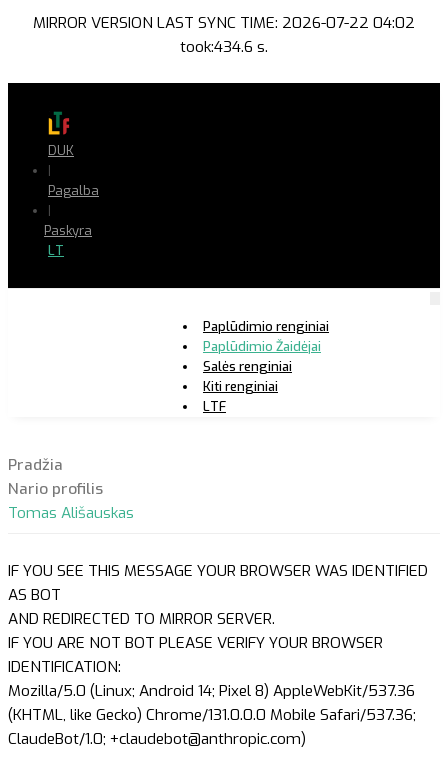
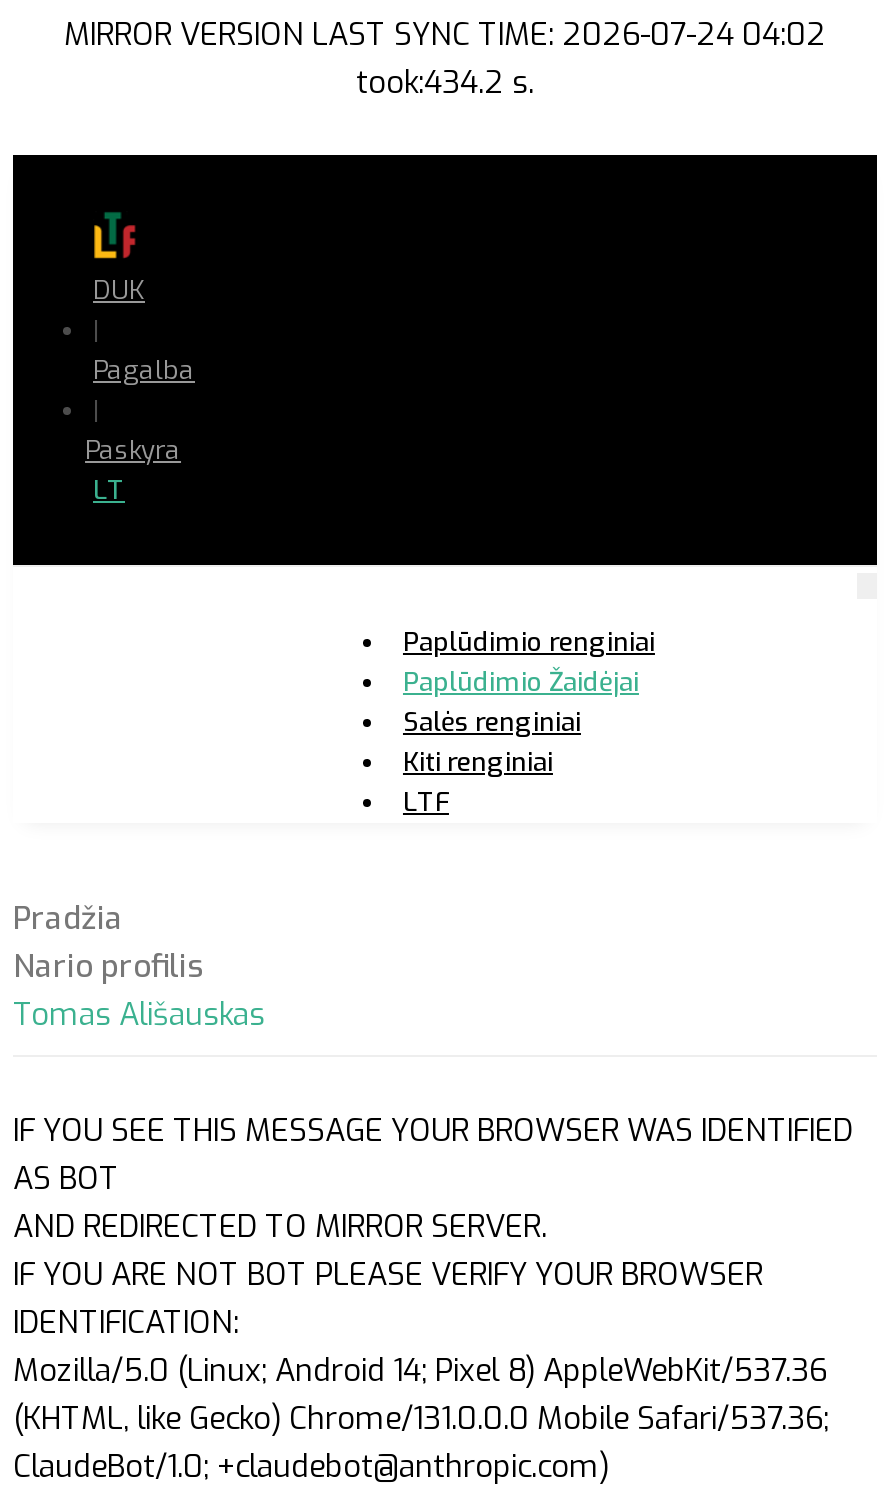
- MIRROR VERSION LAST SYNC TIME: 2026-07-22 04:02
+ MIRROR VERSION LAST SYNC TIME: 2026-07-24 04:02

- took:434.6 s.
+ took:434.2 s.
